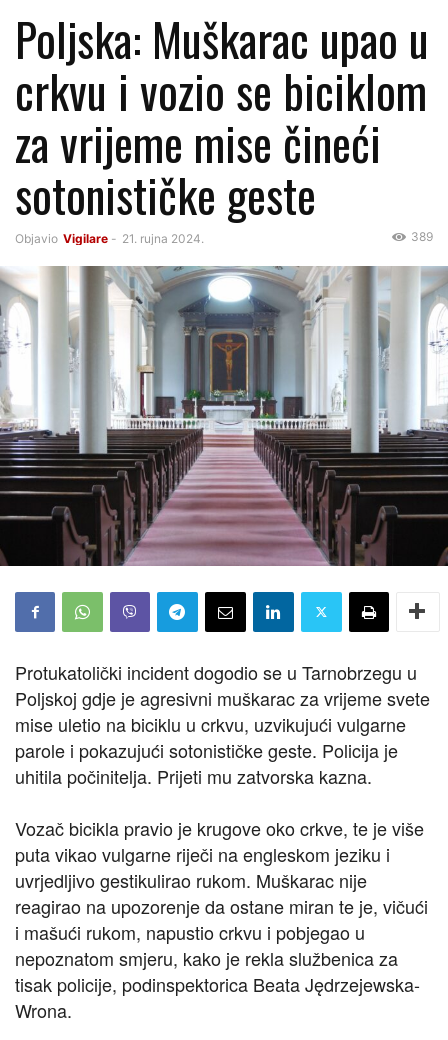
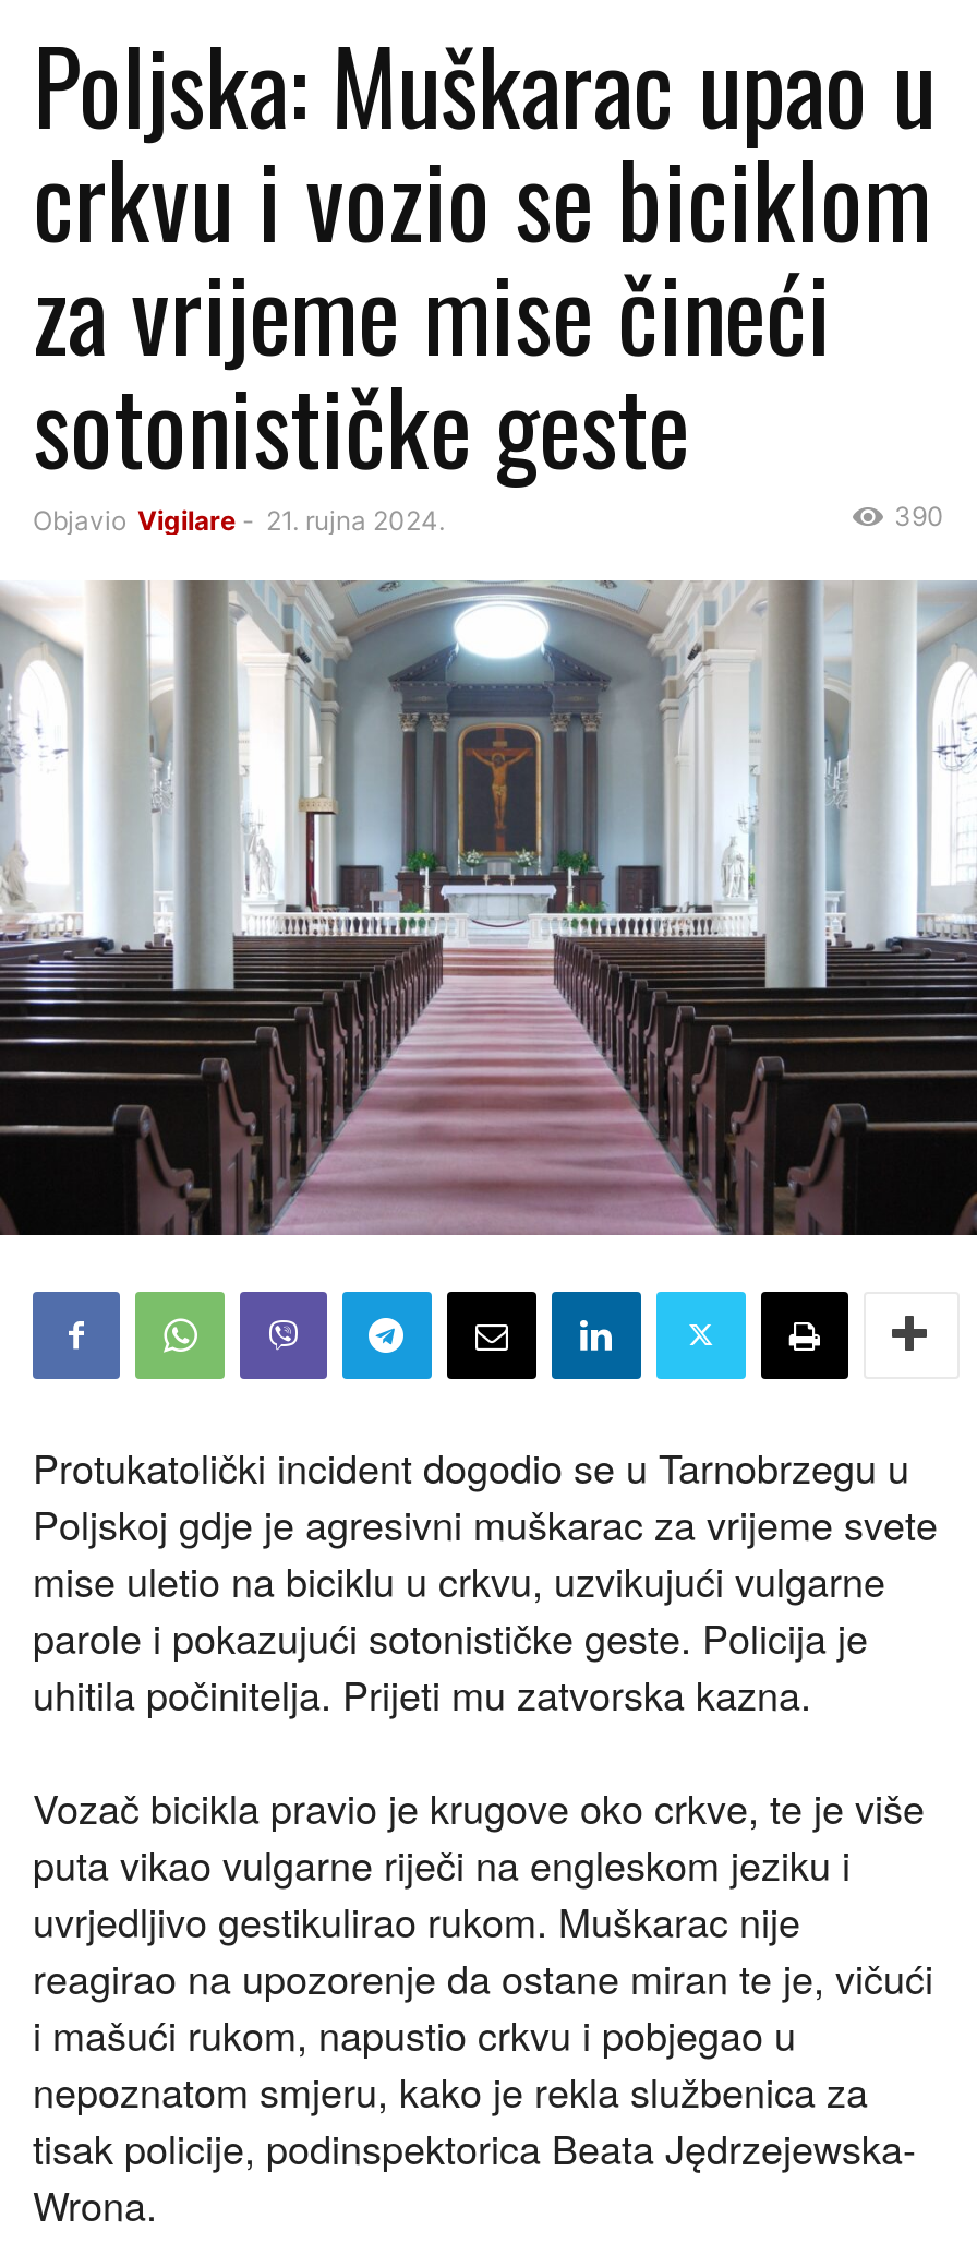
- 389
+ 390
